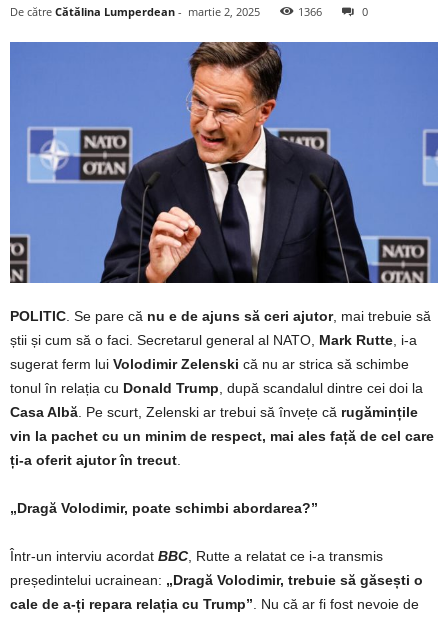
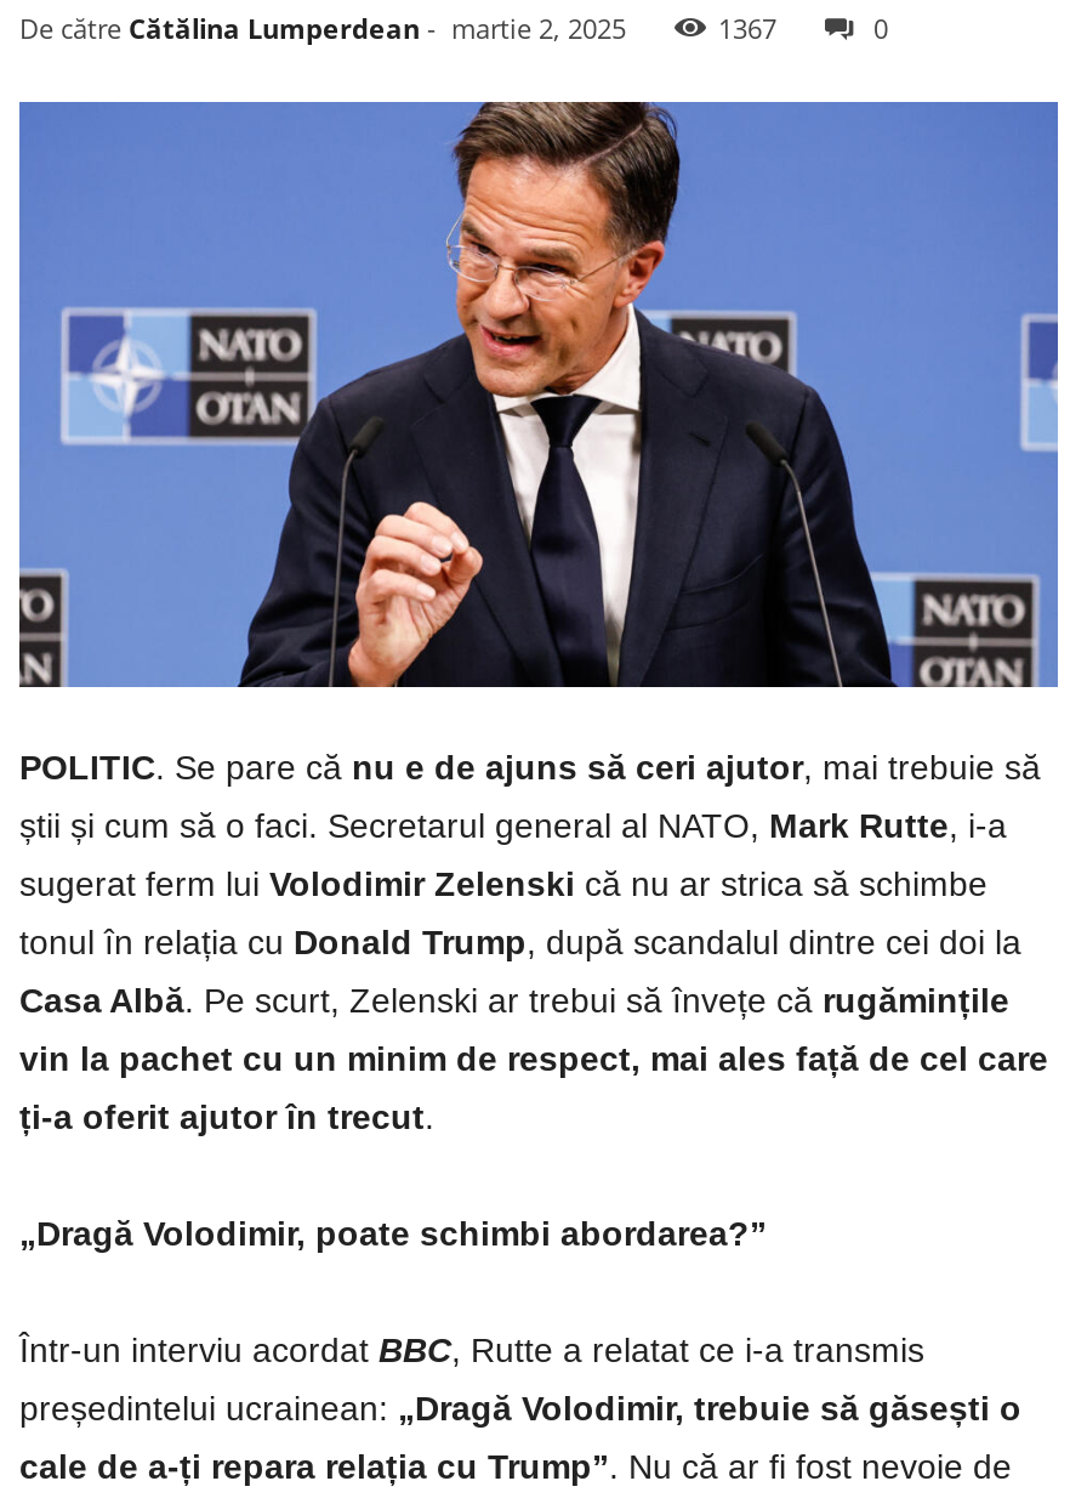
- 1366
+ 1367
